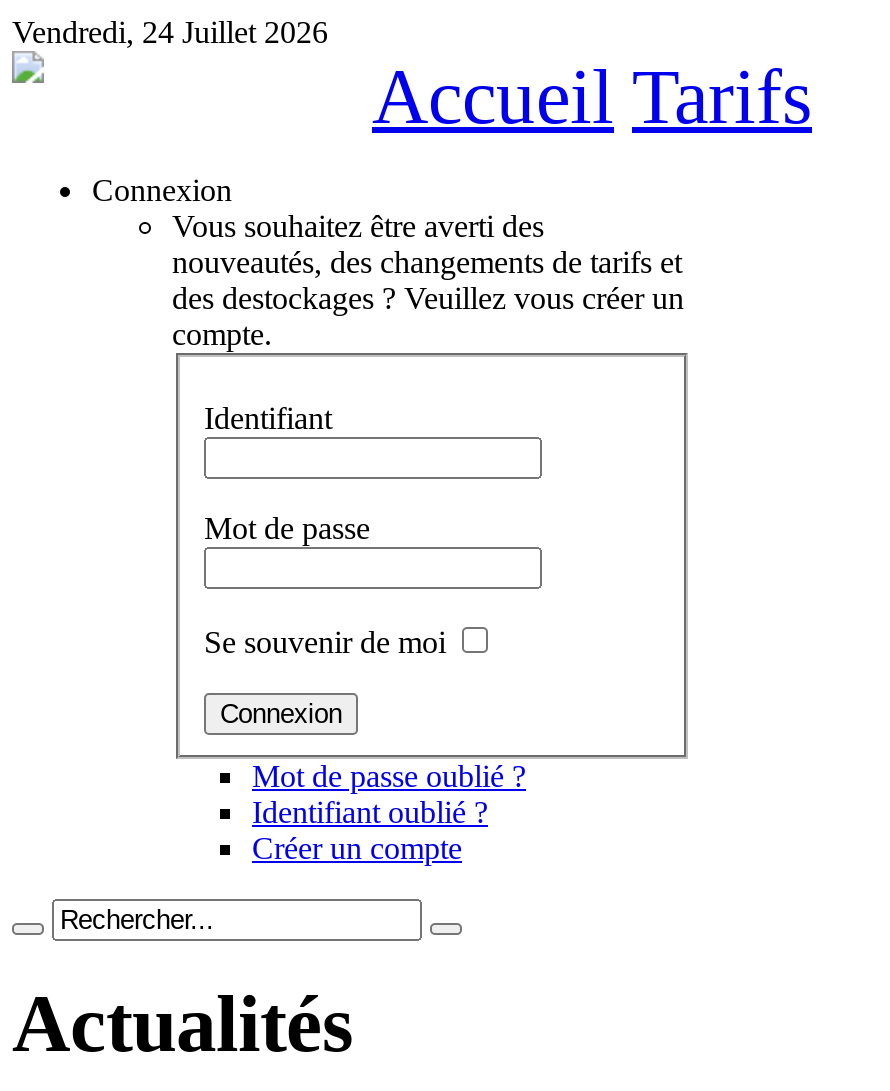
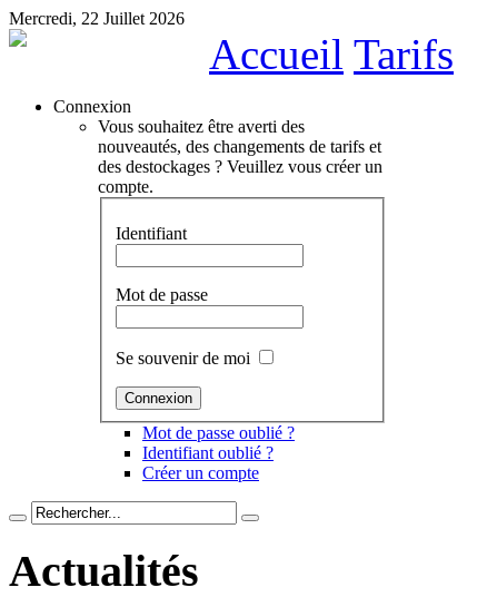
- Vendredi, 24 Juillet 2026
+ Mercredi, 22 Juillet 2026
